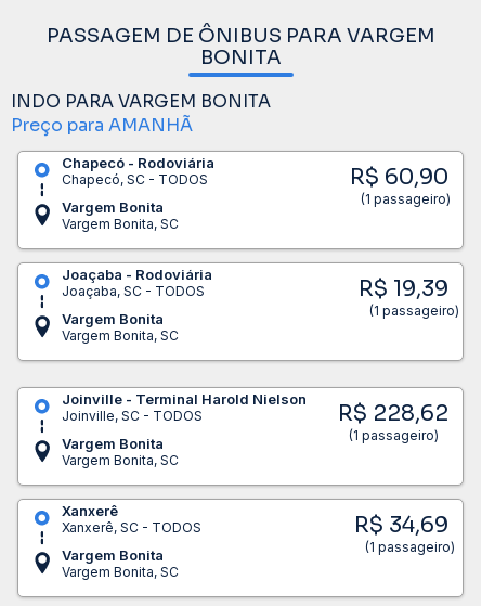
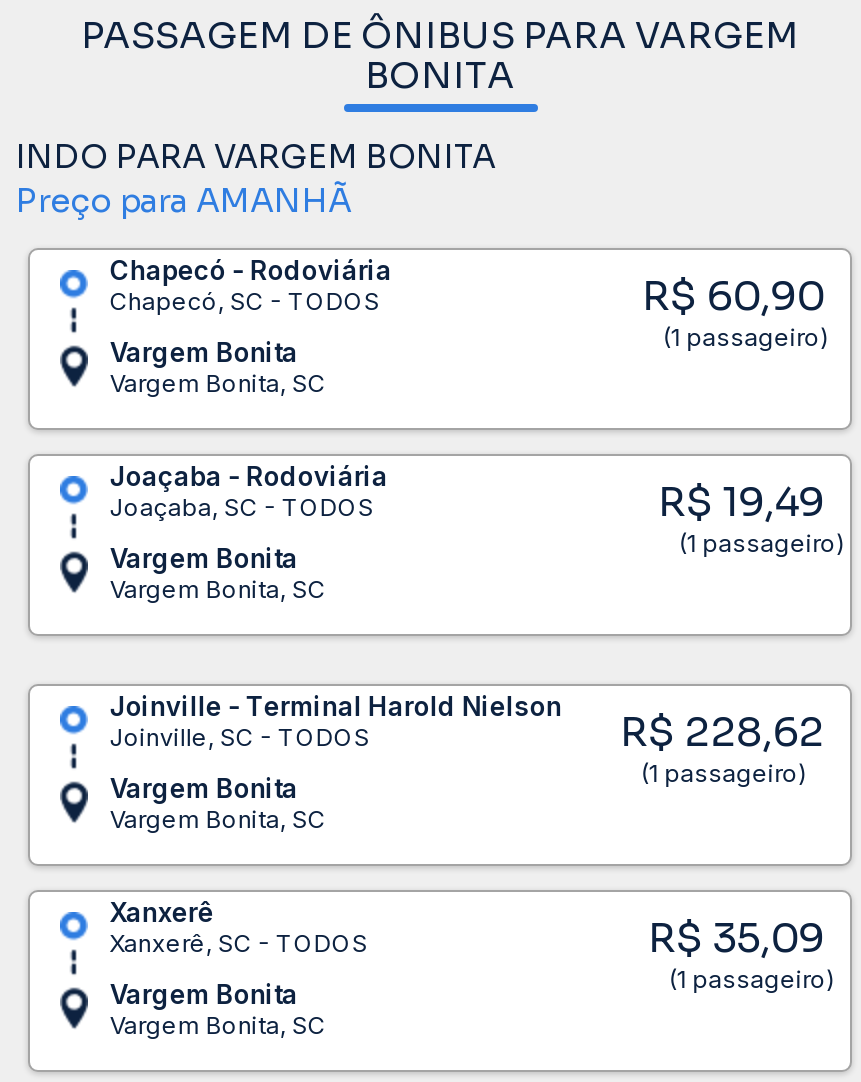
- R$ 19,39
+ R$ 19,49

- R$ 34,69
+ R$ 35,09
